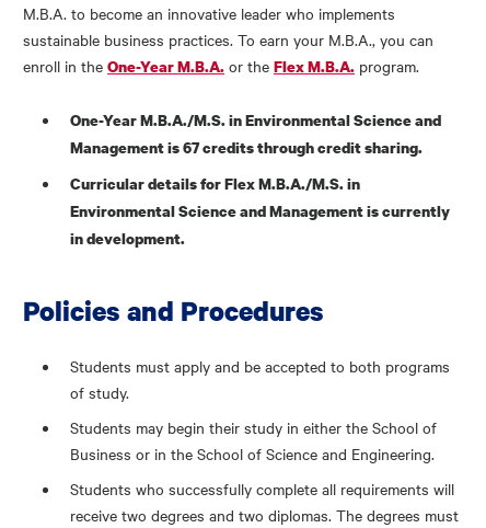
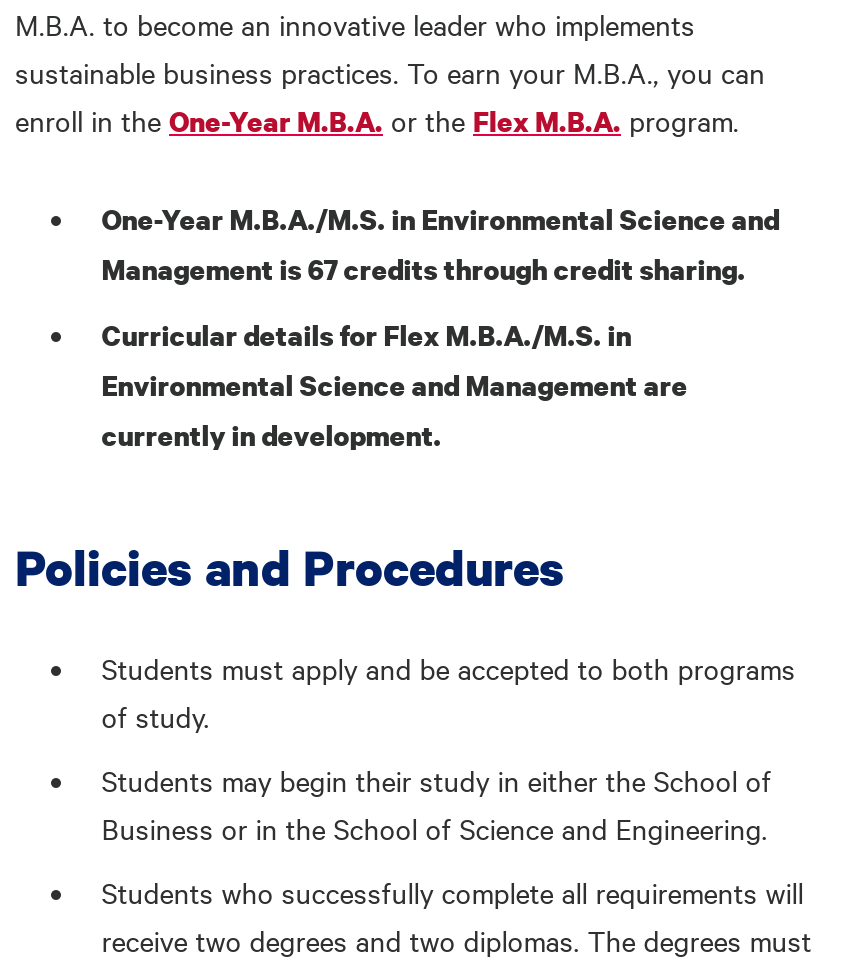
- Environmental Science and Management is currently
- in development.
+ Environmental Science and Management are
+ currently in development.
